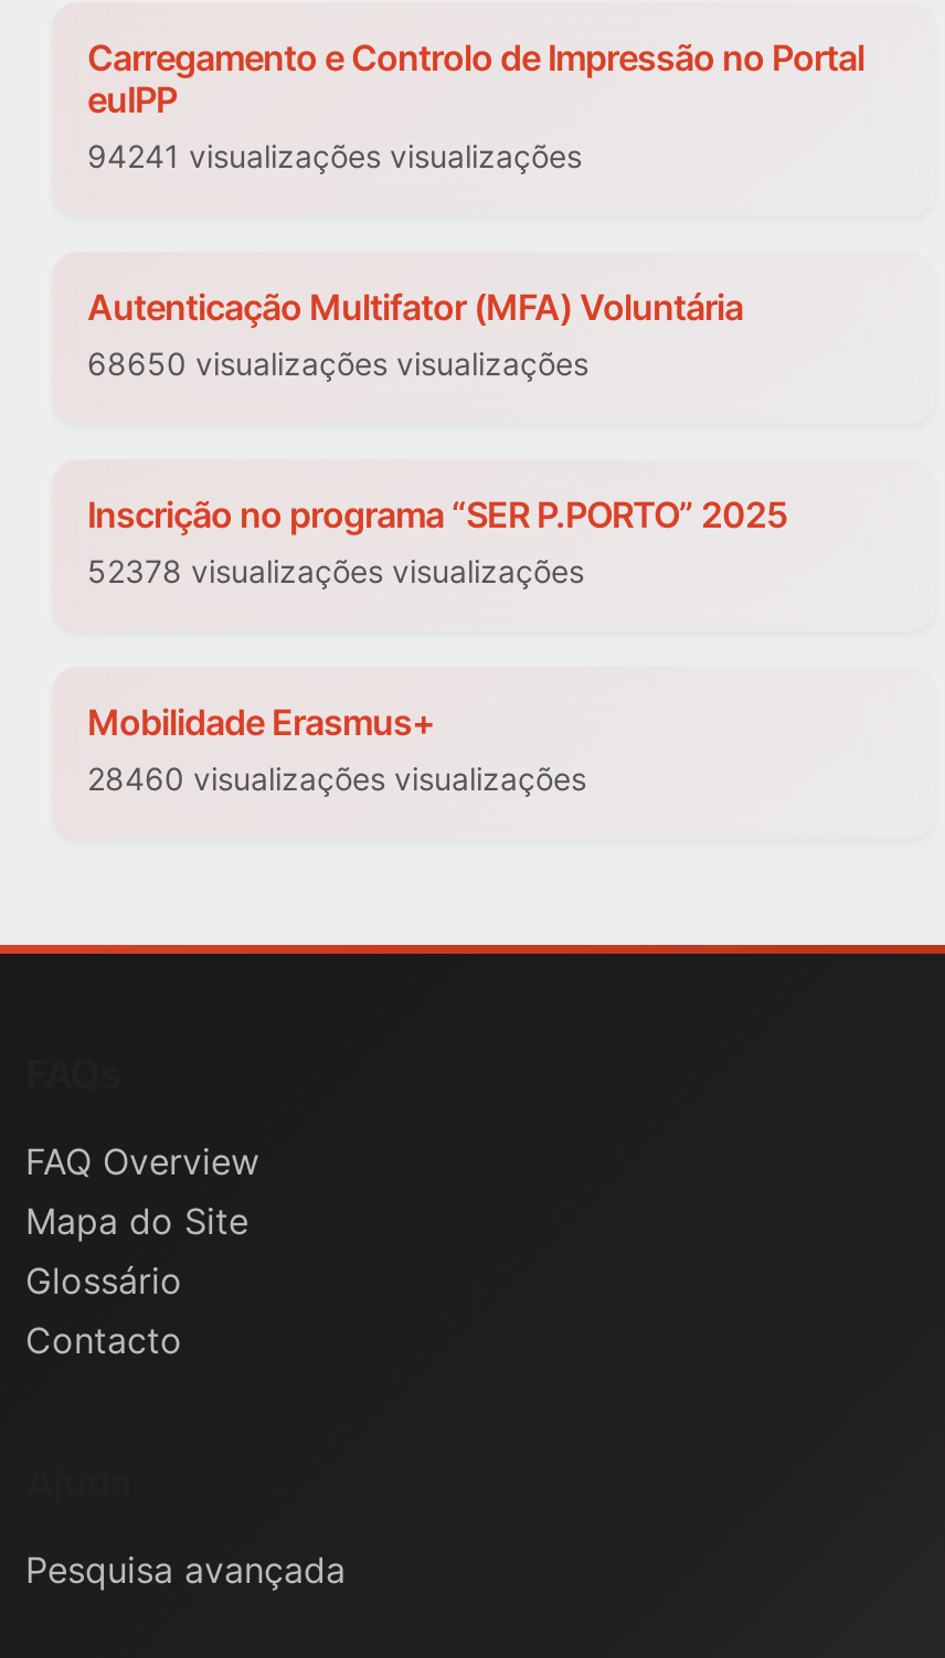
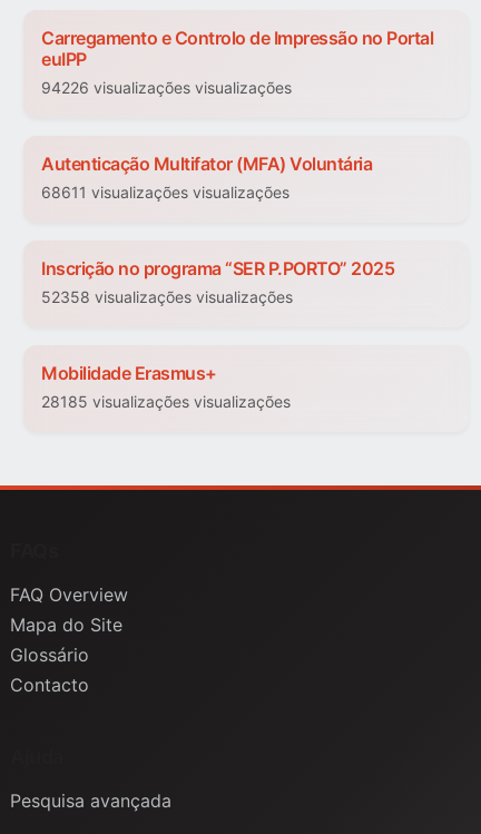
- 94241 visualizações visualizações
+ 94226 visualizações visualizações

- 68650 visualizações visualizações
+ 68611 visualizações visualizações

- 52378 visualizações visualizações
+ 52358 visualizações visualizações

- 28460 visualizações visualizações
+ 28185 visualizações visualizações
